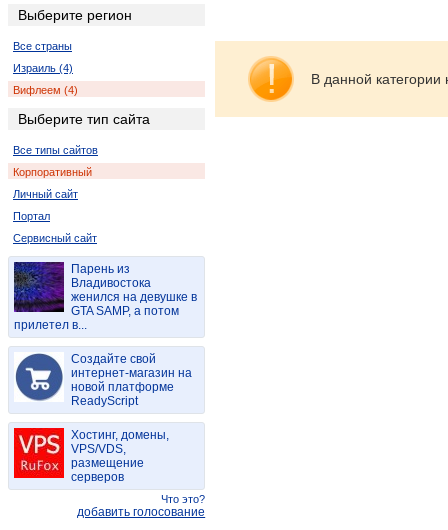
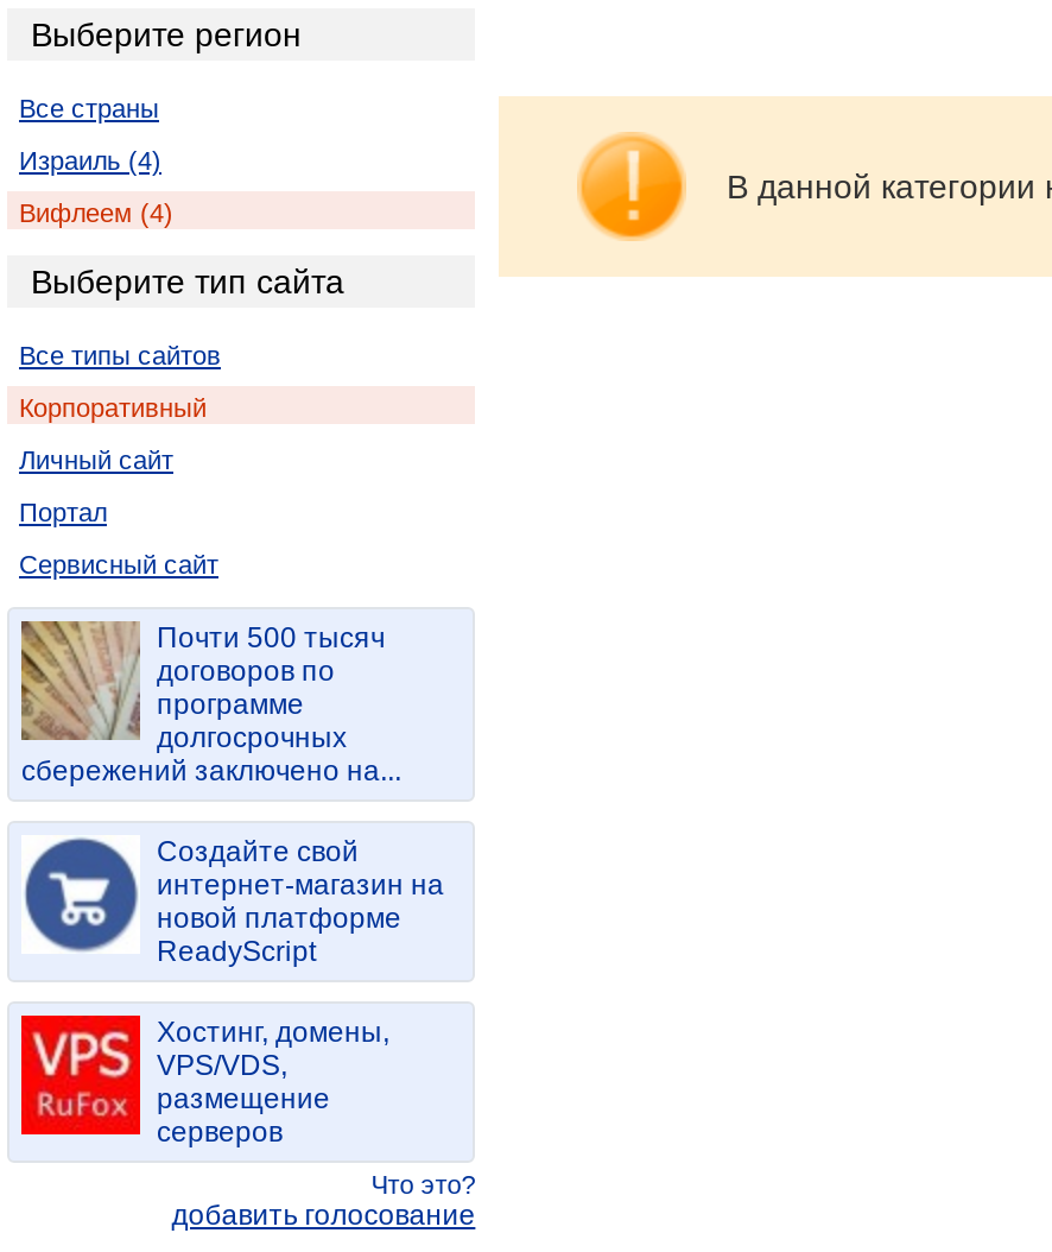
- [image]
- Парень из
- Владивостока
- женился на девушке в
- GTA SAMP, а потом
- прилетел в...
+ [image]
+ Почти 500 тысяч
+ договоров по
+ программе
+ долгосрочных
+ сбережений заключено на...
